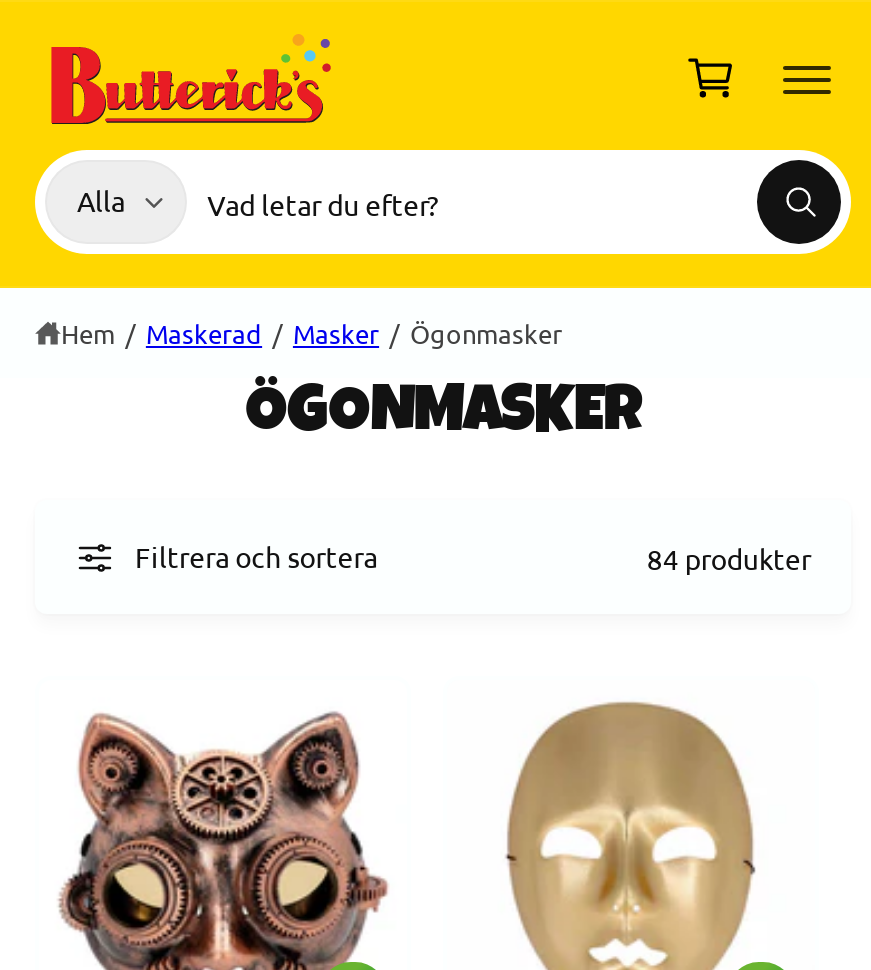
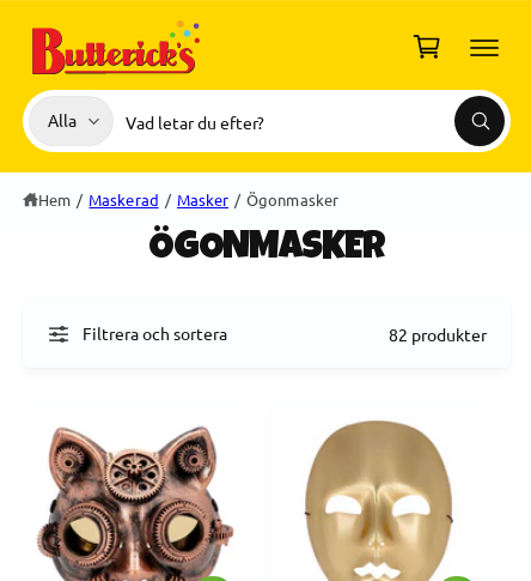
- 84 produkter
+ 82 produkter
